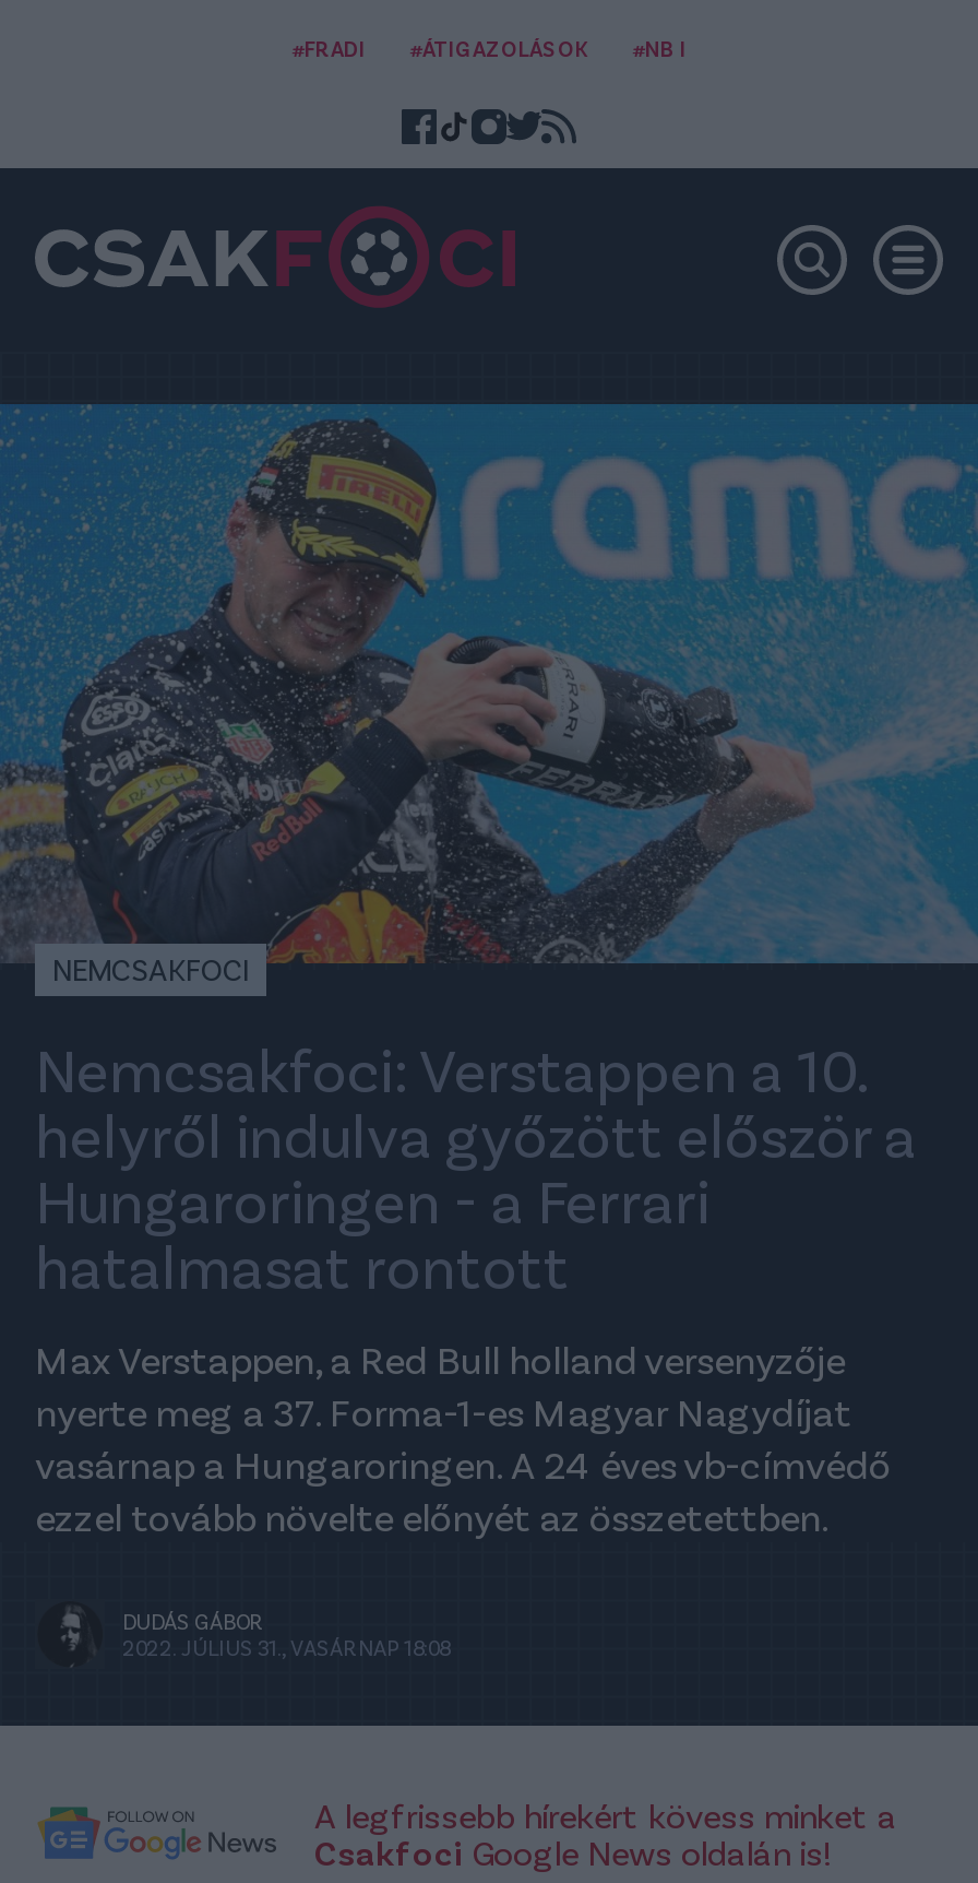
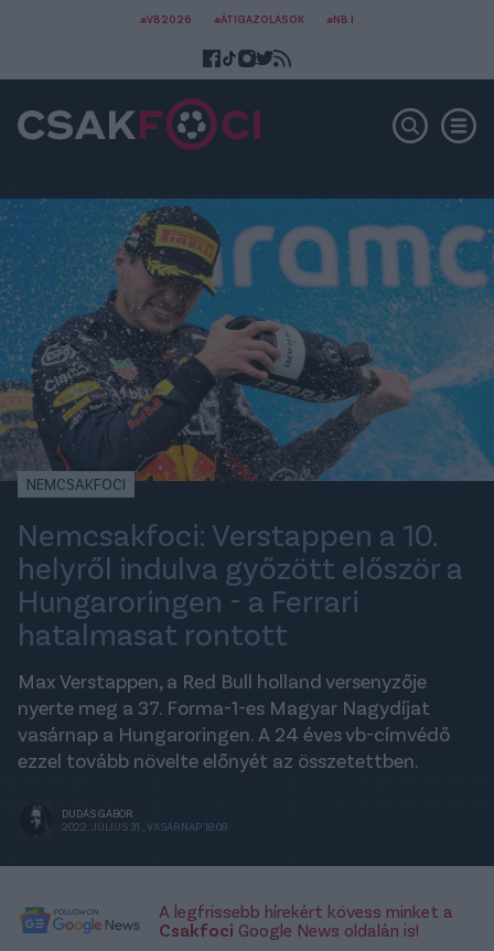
- #FRADI
+ #VB2026
